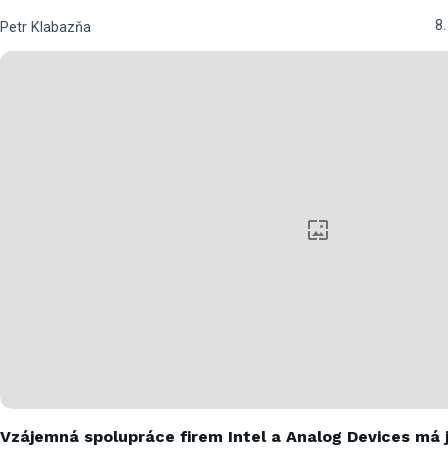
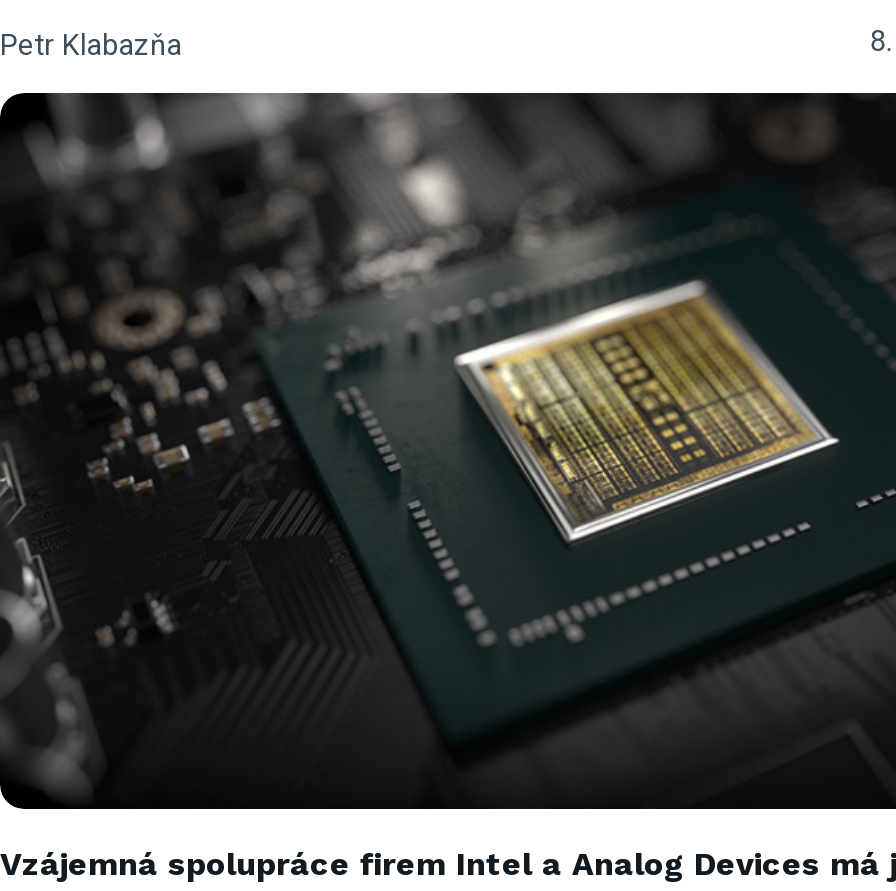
+ [image]
